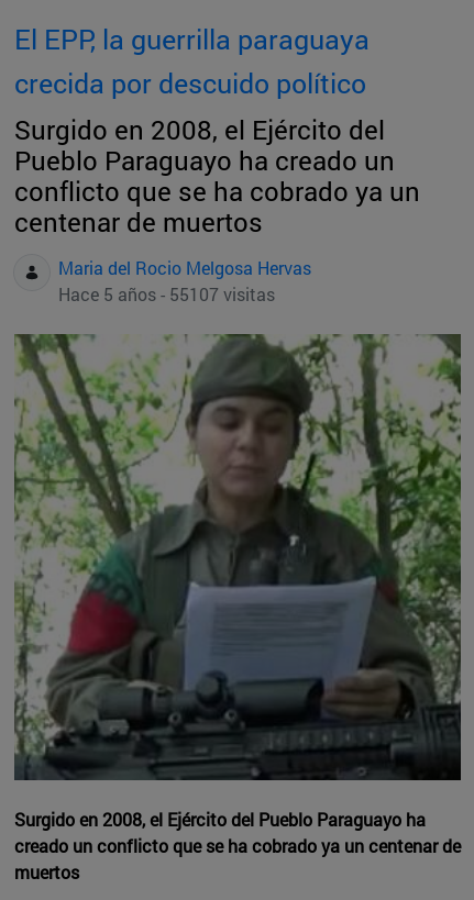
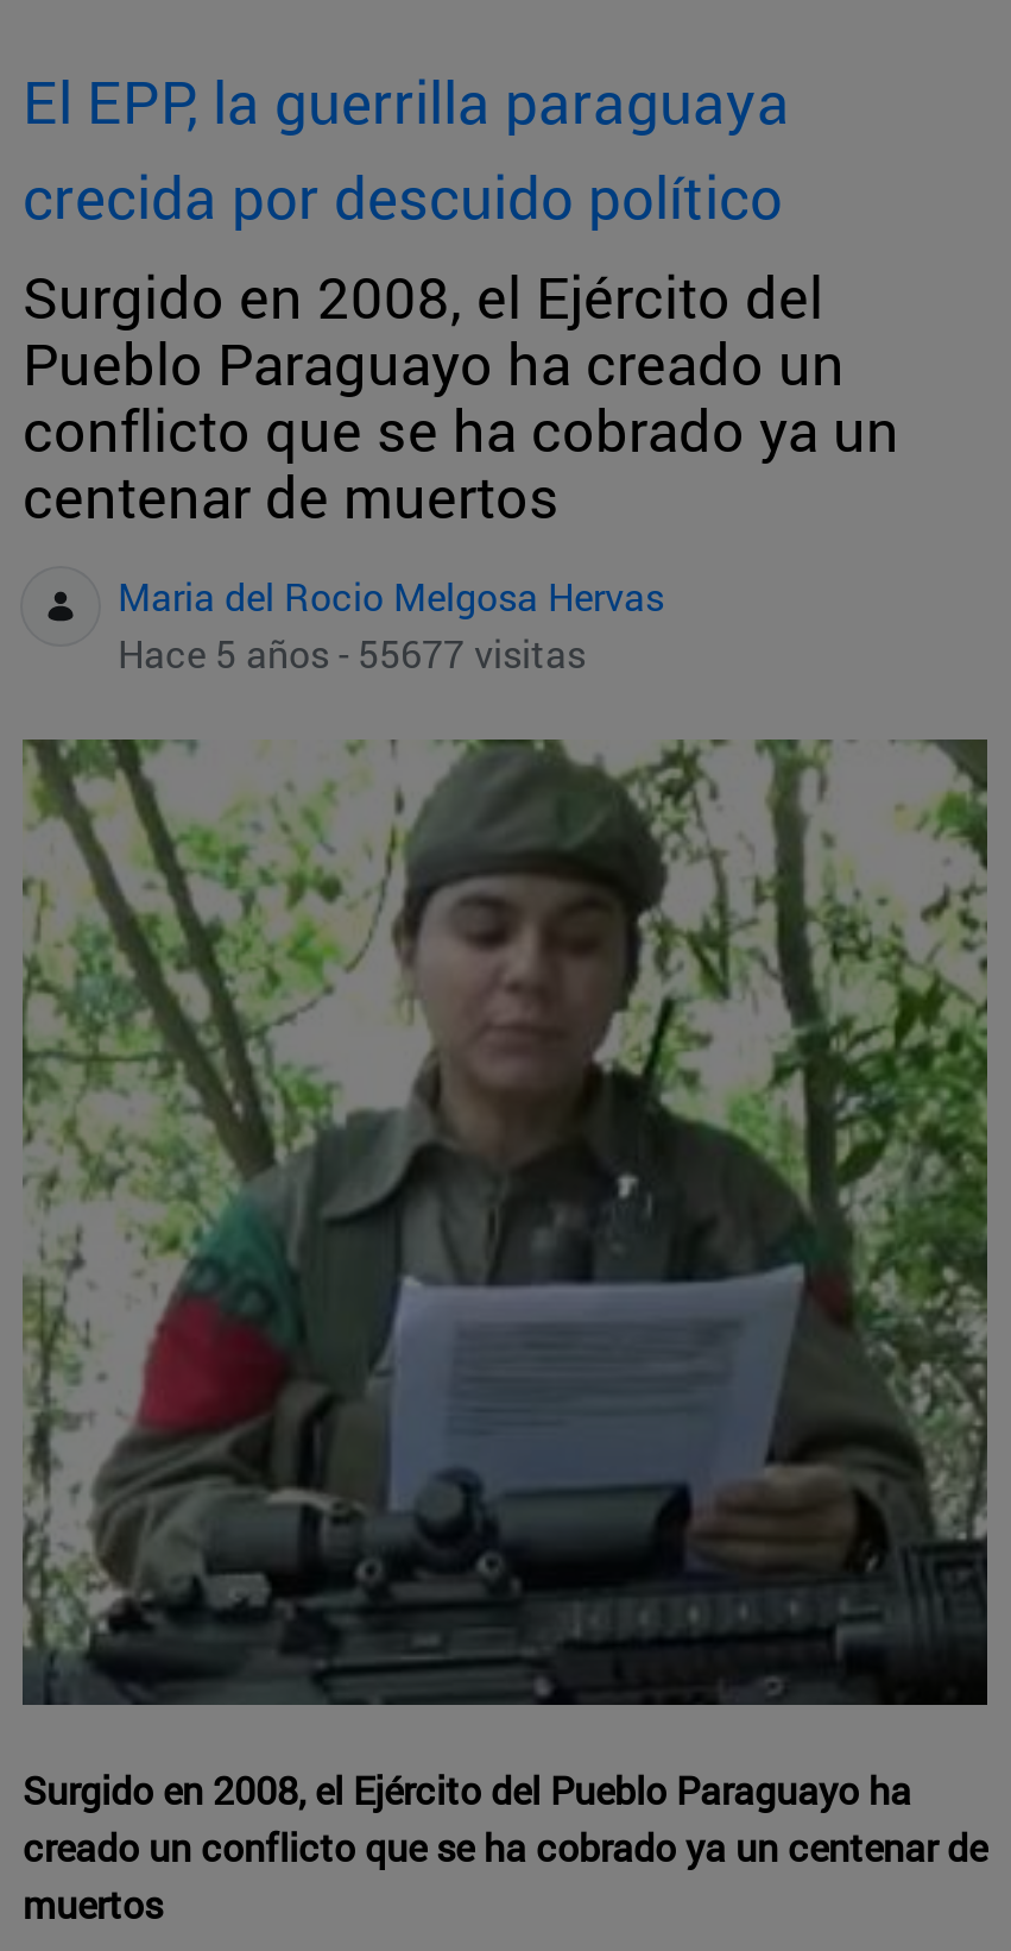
- Hace 5 años - 55107 visitas
+ Hace 5 años - 55677 visitas
